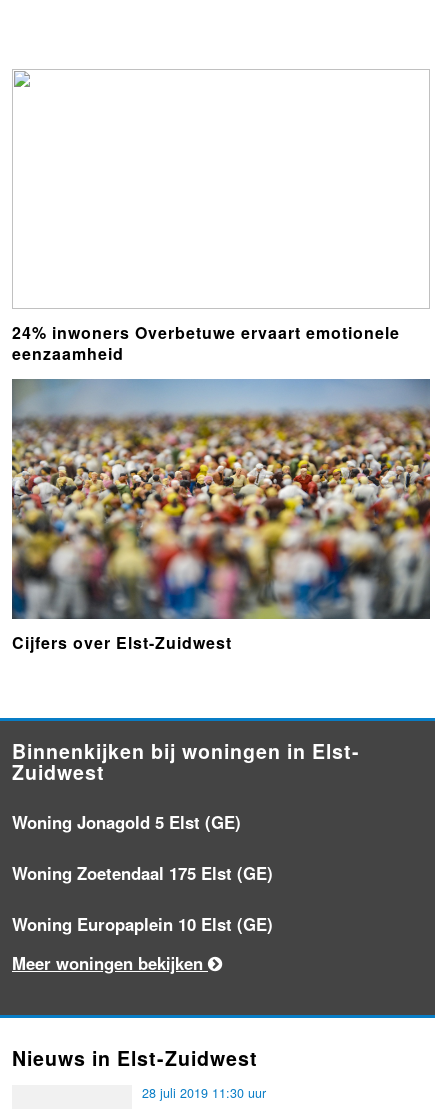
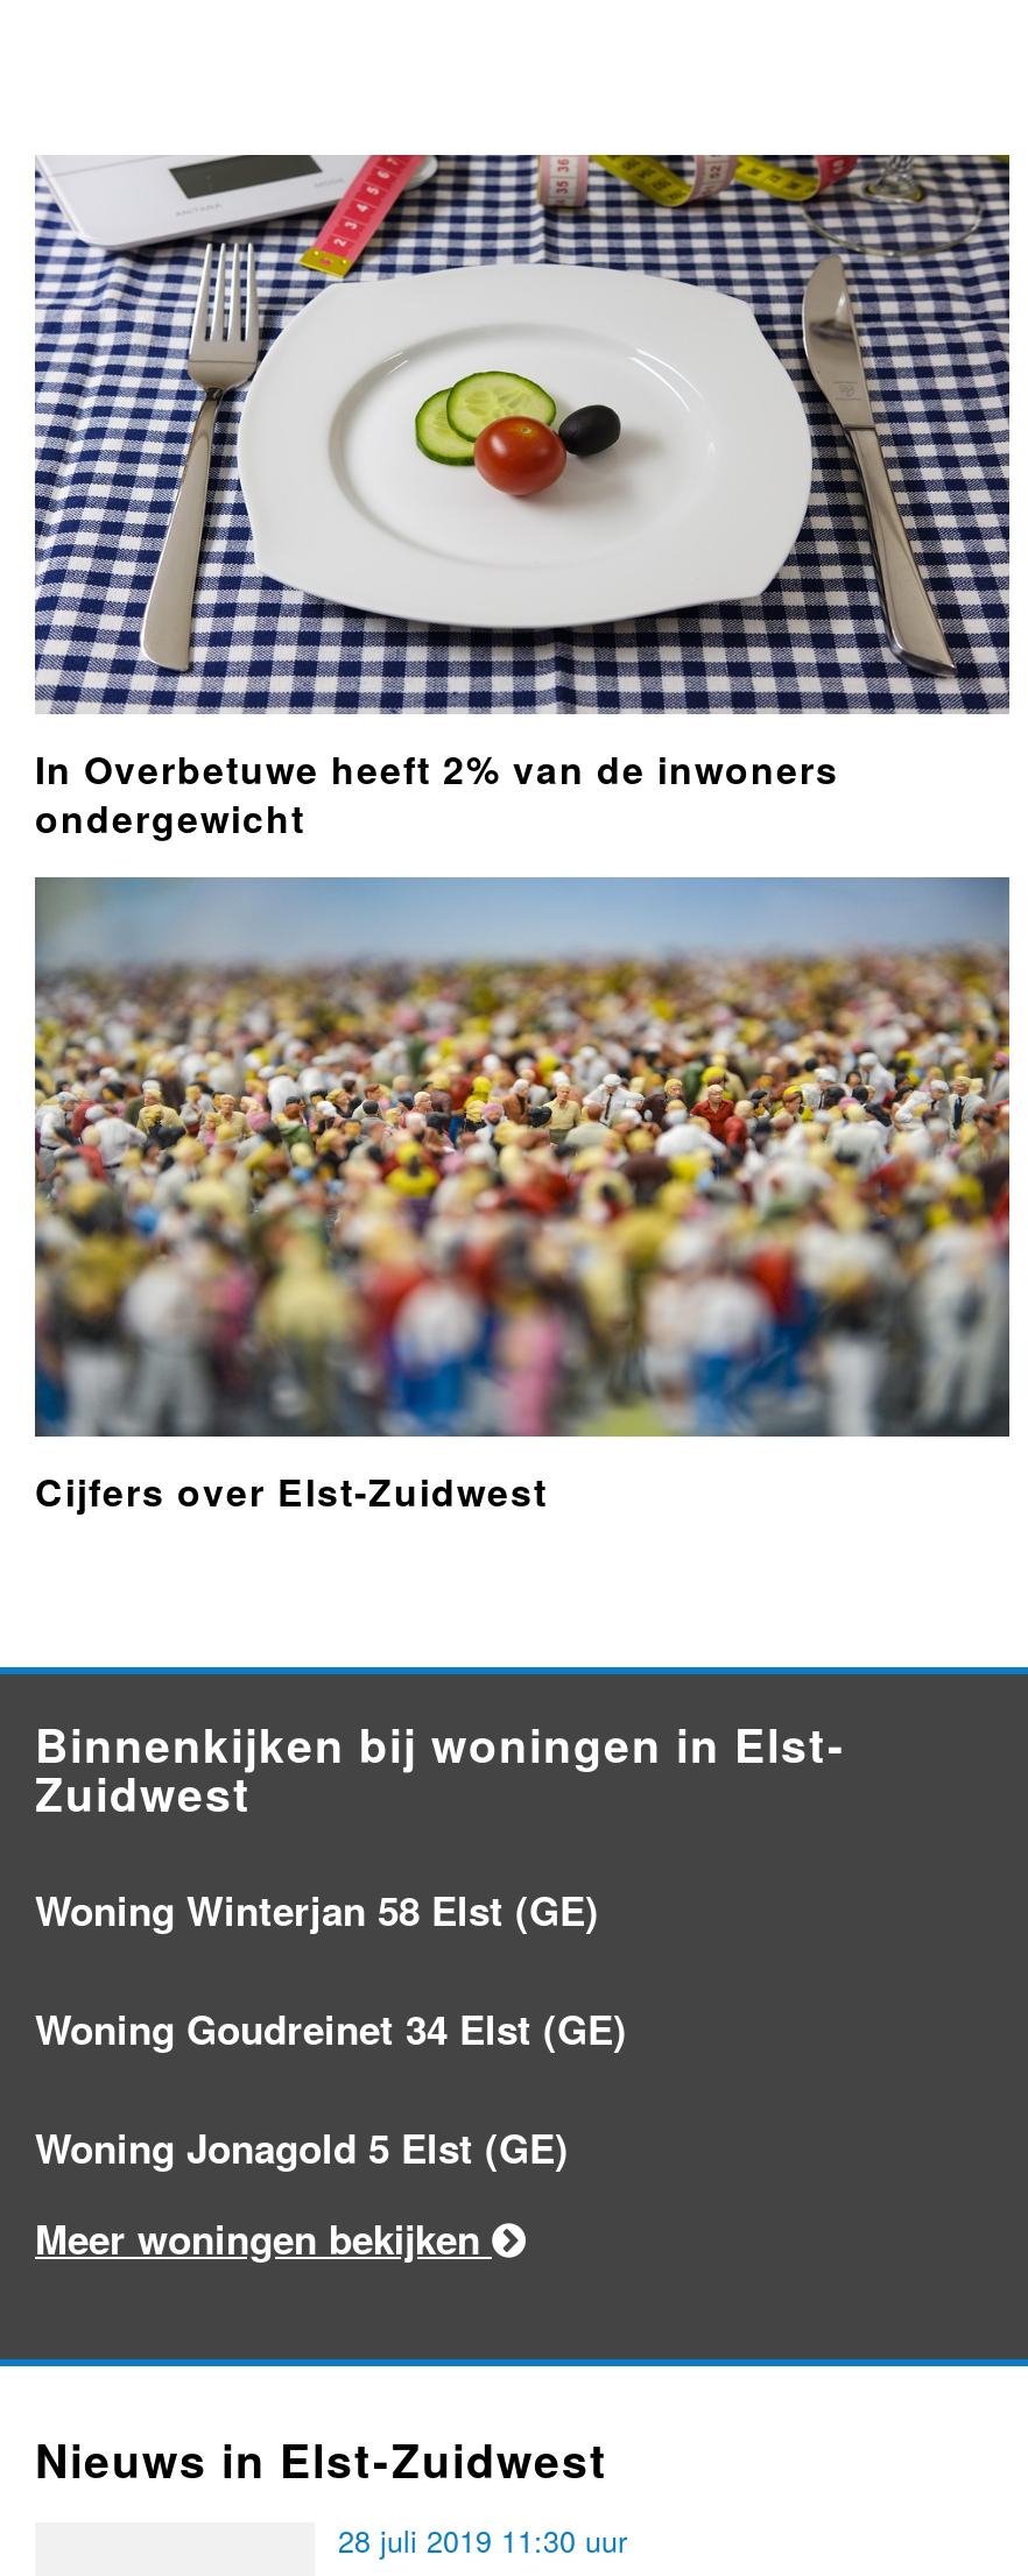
+ [image]

- 24% inwoners Overbetuwe ervaart emotionele
- eenzaamheid
+ In Overbetuwe heeft 2% van de inwoners
+ ondergewicht

+ Woning Winterjan 58 Elst (GE)
+ Woning Goudreinet 34 Elst (GE)

moved down: Woning Jonagold 5 Elst (GE)

- Woning Zoetendaal 175 Elst (GE)
- Woning Europaplein 10 Elst (GE)
